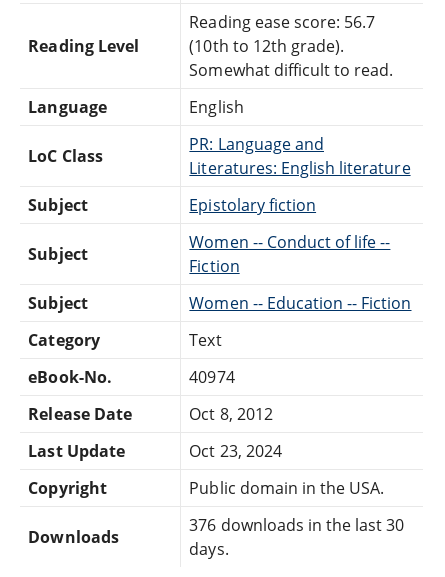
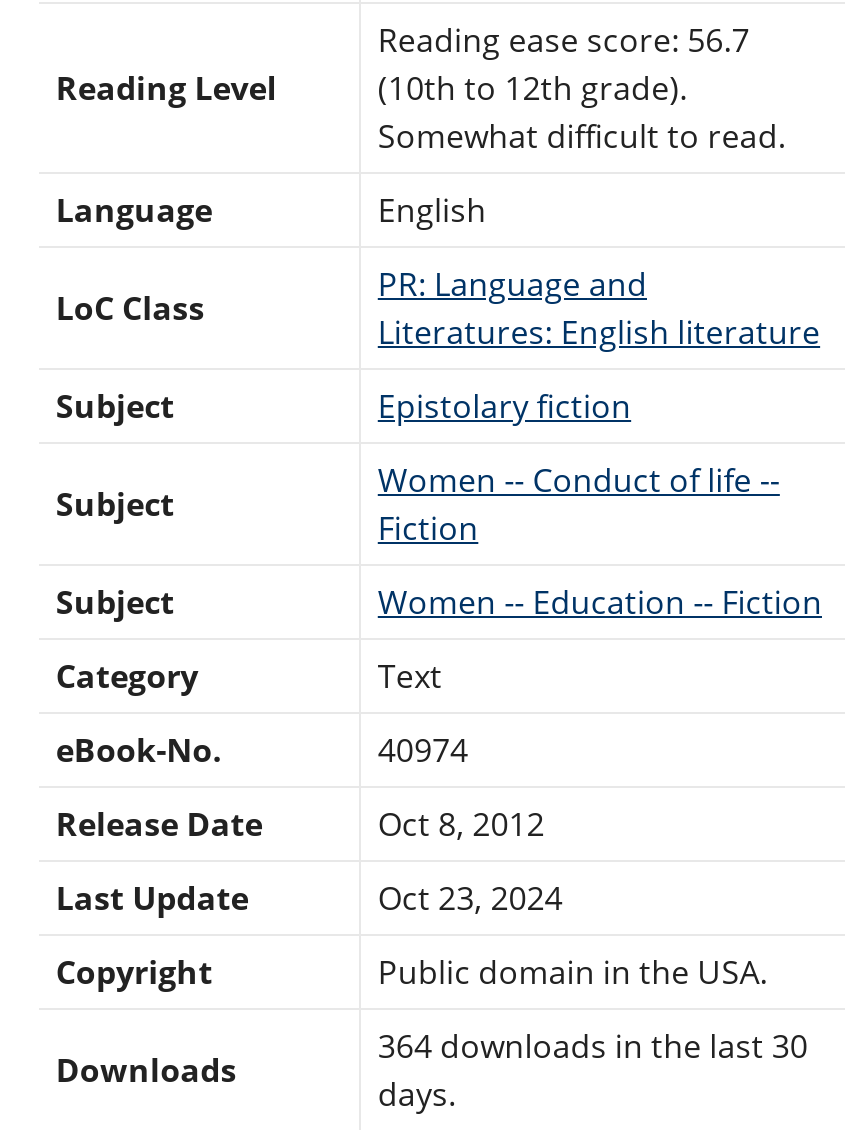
- 376 downloads in the last 30
+ 364 downloads in the last 30
